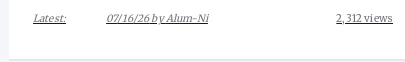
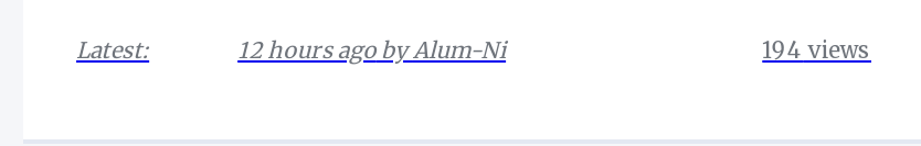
- 07/16/26 byAlum-Ni
- 2,312 views
+ 12 hours ago byAlum-Ni
+ 194 views
